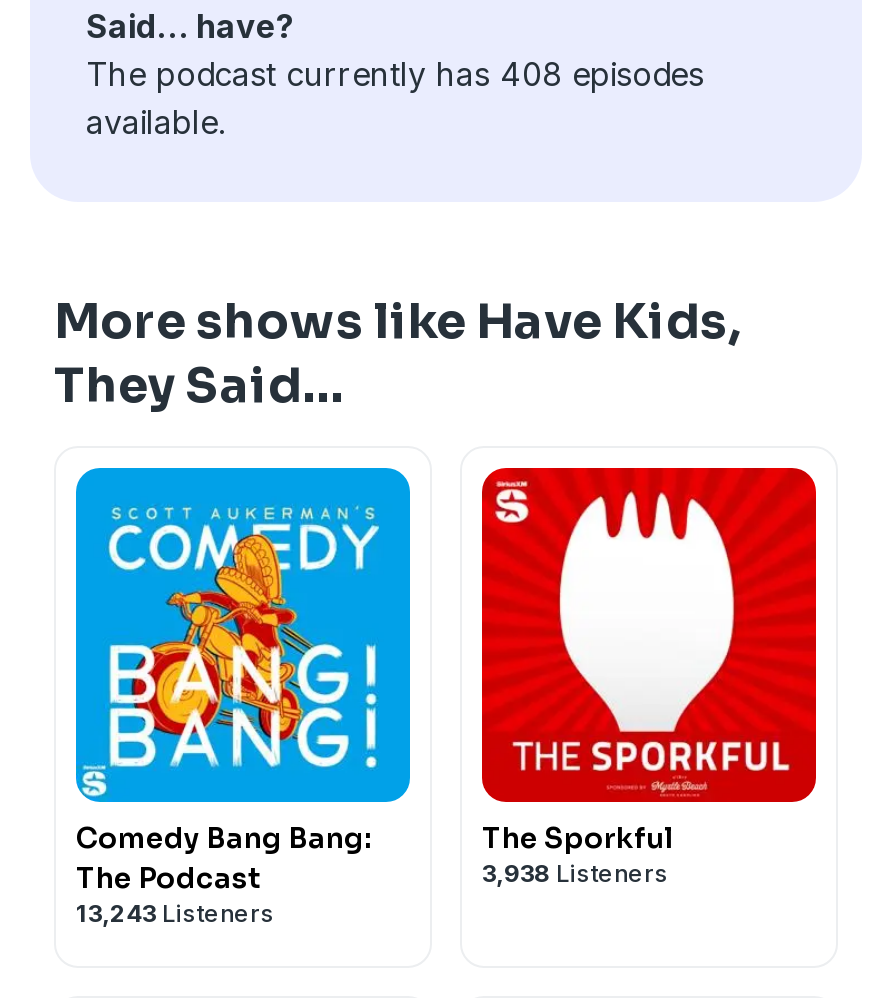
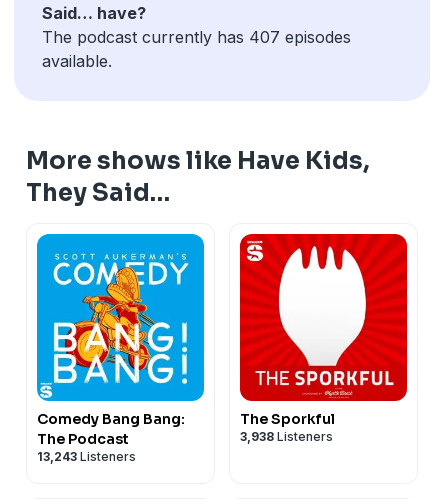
- The podcast currently has 408 episodes
+ The podcast currently has 407 episodes
